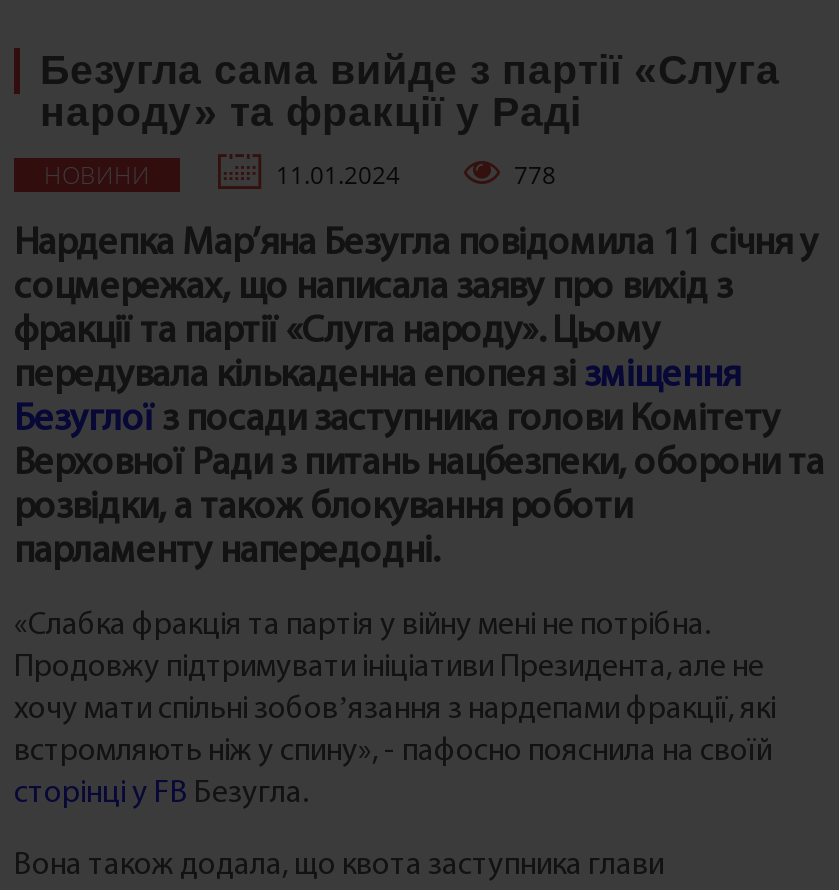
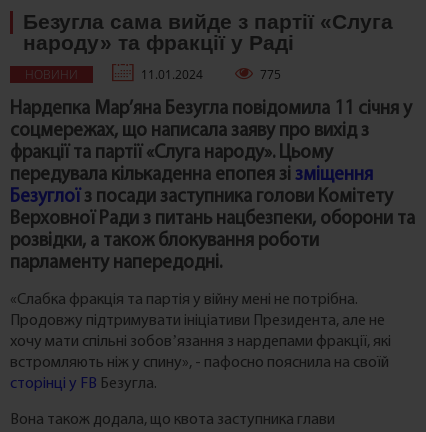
- 778
+ 775
